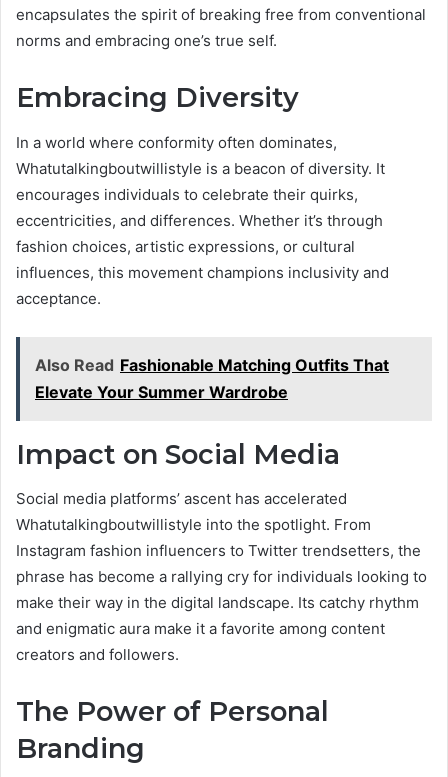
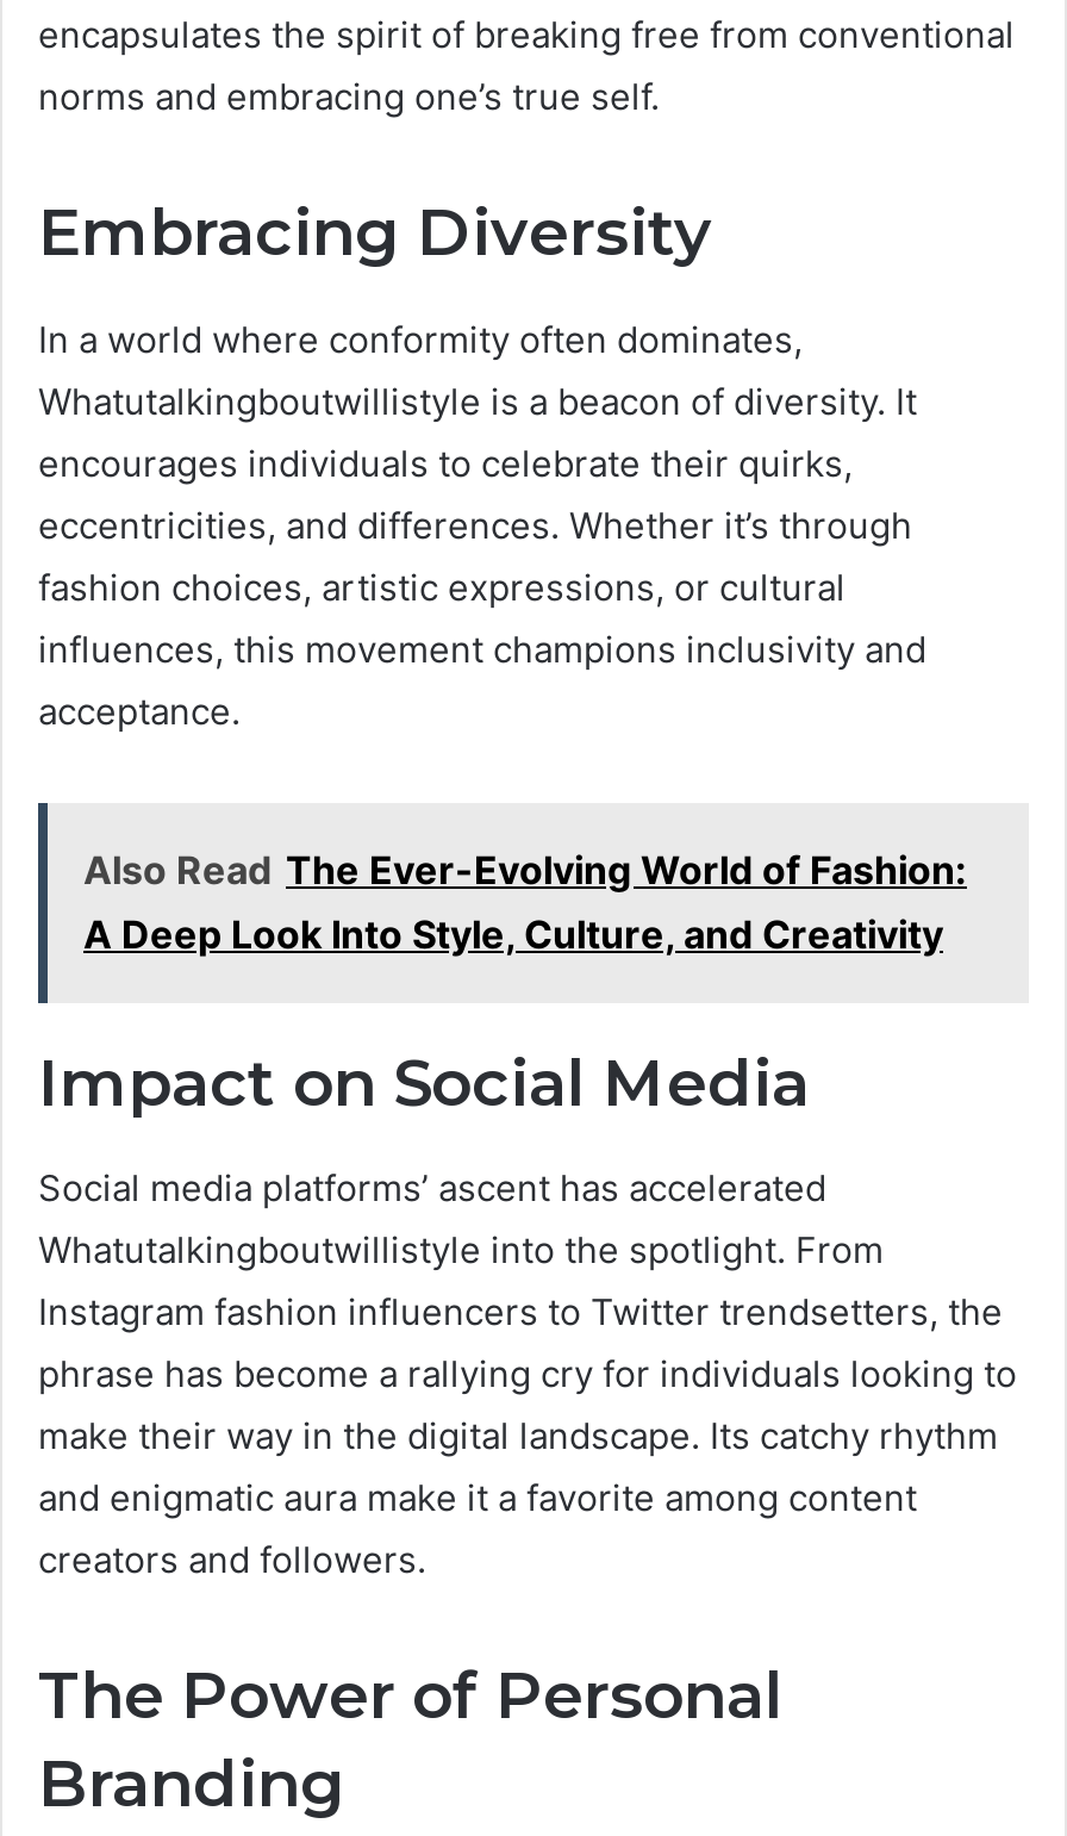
- Also Read Fashionable Matching Outfits That
- Elevate Your Summer Wardrobe
+ Also Read The Ever-Evolving World of Fashion:
+ A Deep Look Into Style, Culture, and Creativity
